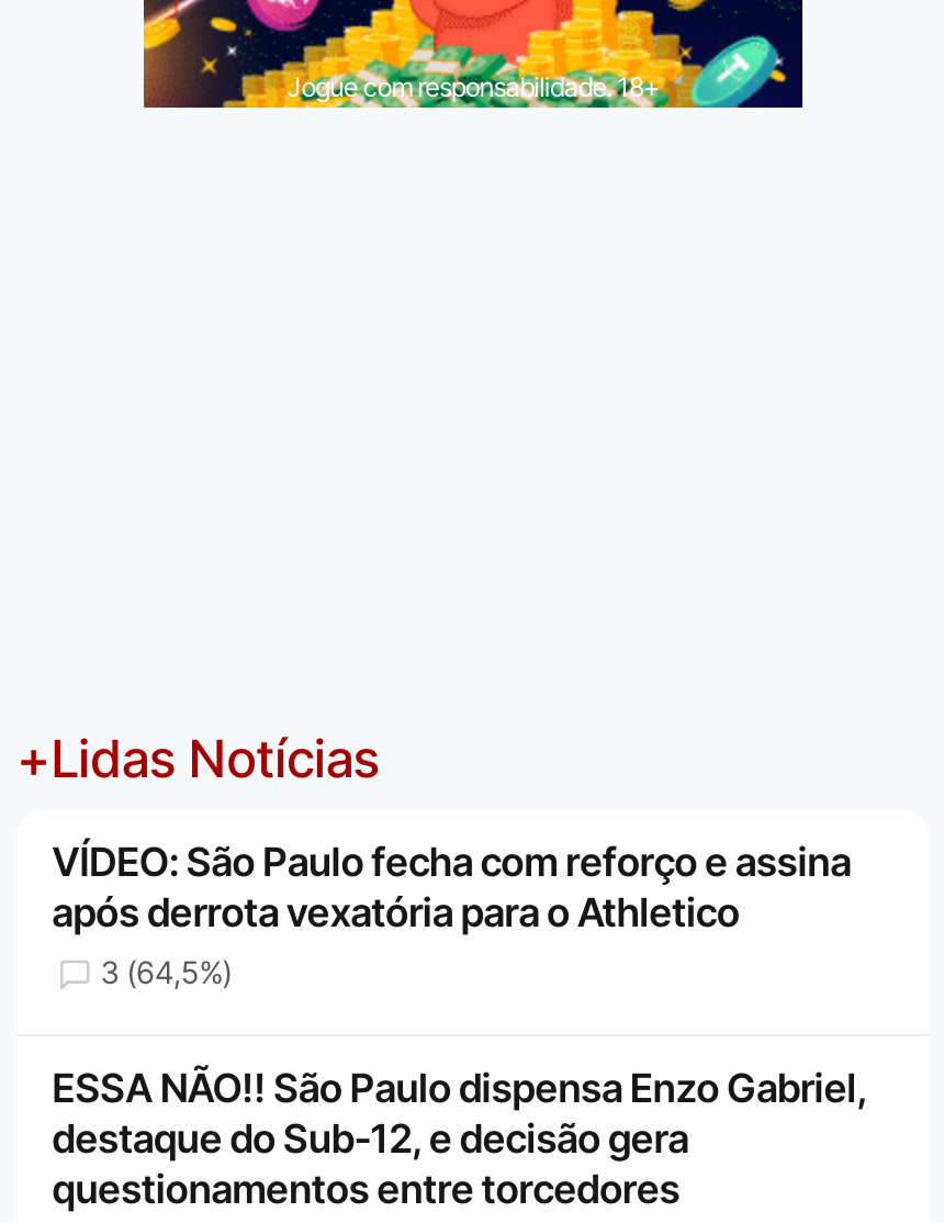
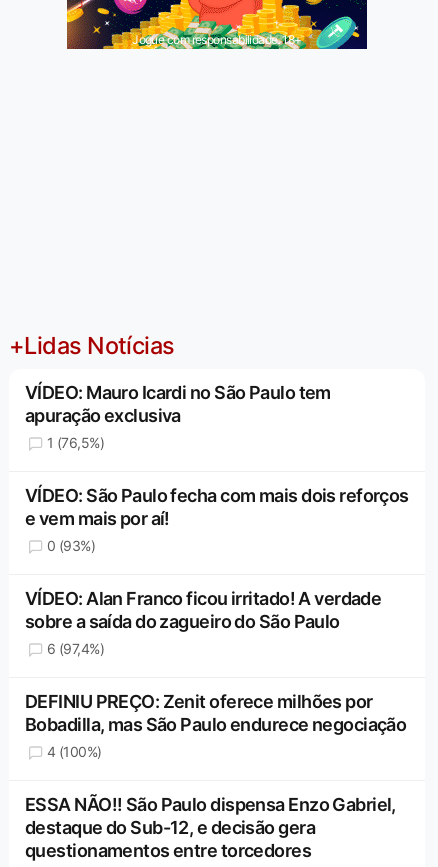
- VÍDEO: São Paulo fecha com reforço e assina
- após derrota vexatória para o Athletico
- 3 (64,5%)
+ VÍDEO: Mauro Icardi no São Paulo tem
+ apuração exclusiva
+ 1 (76,5%)
+ VÍDEO: São Paulo fecha com mais dois reforços
+ e vem mais por aí!
+ 0 (93%)
+ VÍDEO: Alan Franco ficou irritado! A verdade
+ sobre a saída do zagueiro do São Paulo
+ 6 (97,4%)
+ DEFINIU PREÇO: Zenit oferece milhões por
+ Bobadilla, mas São Paulo endurece negociação
+ 4 (100%)
